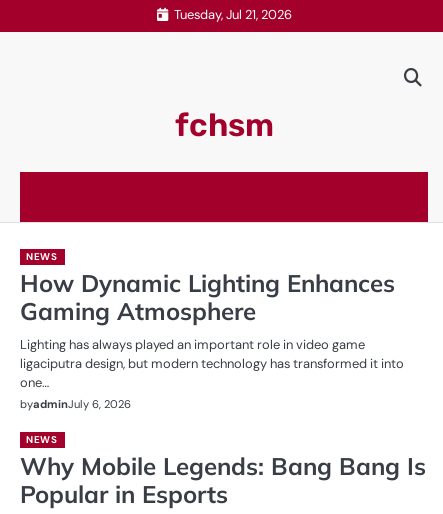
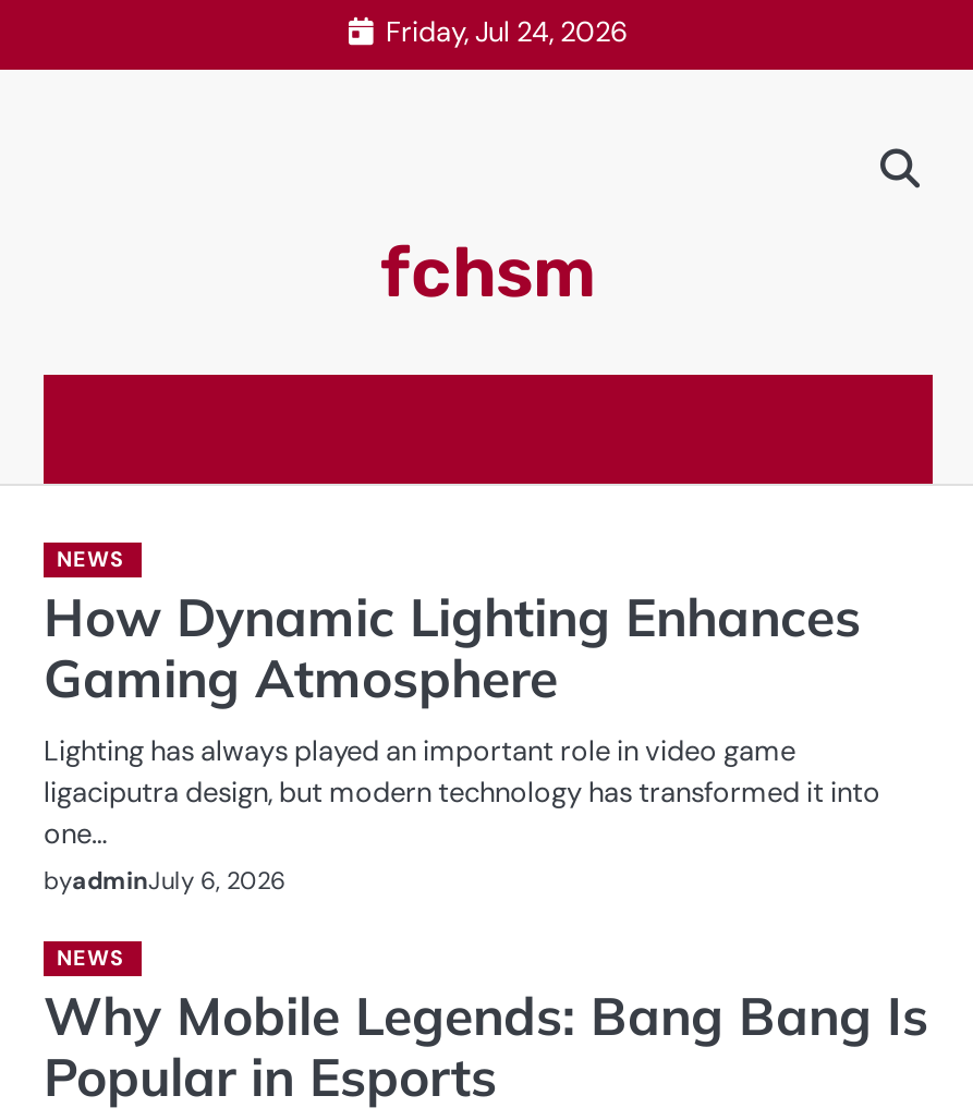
- Tuesday, Jul 21, 2026
+ Friday, Jul 24, 2026
